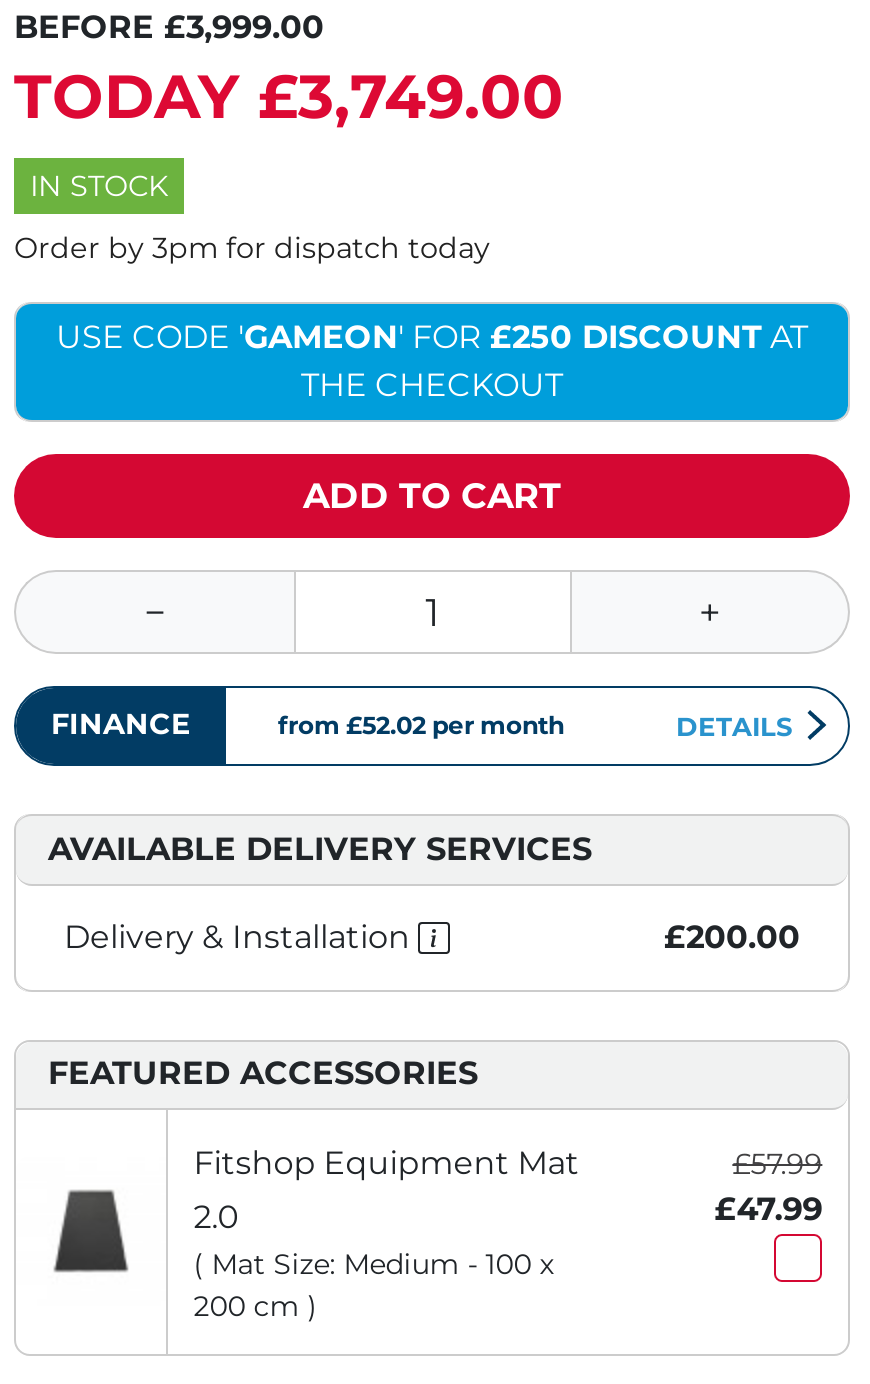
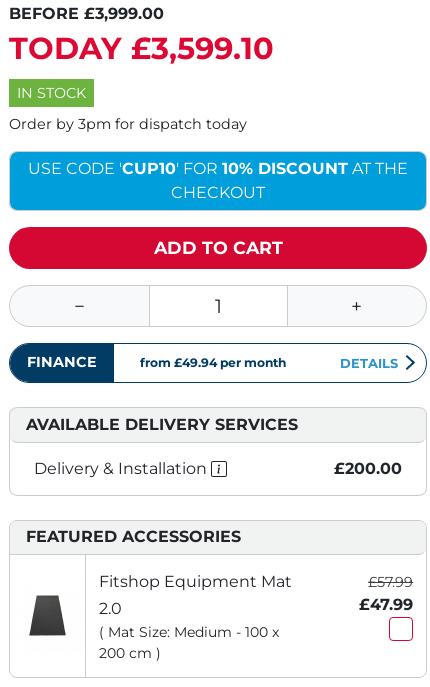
- TODAY £3,749.00
+ TODAY £3,599.10

- USE CODE ' GAMEON ' FOR £250 DISCOUNT AT
- THE CHECKOUT
+ USE CODE ' CUP10 ' FOR 10% DISCOUNT AT THE
+ CHECKOUT

- from £52.02 per month
+ from £49.94 per month
